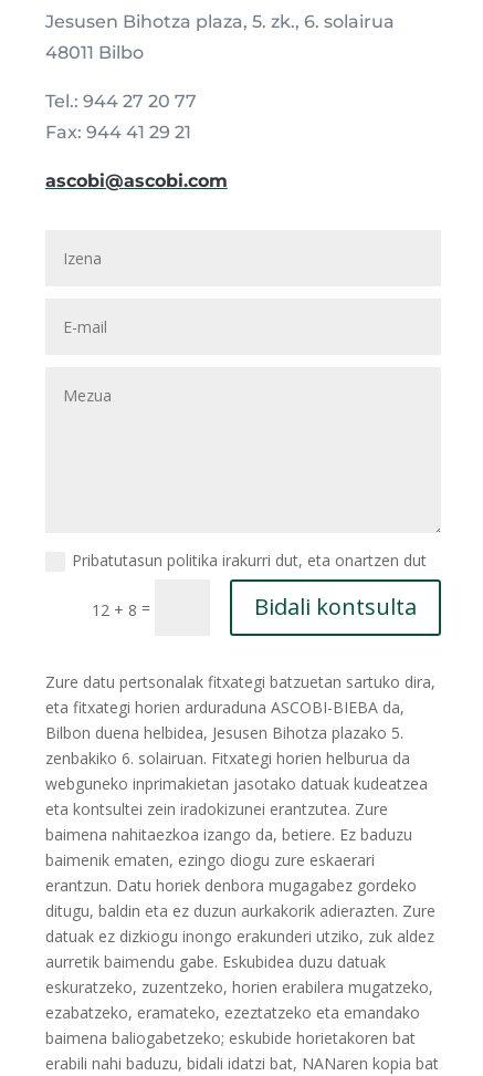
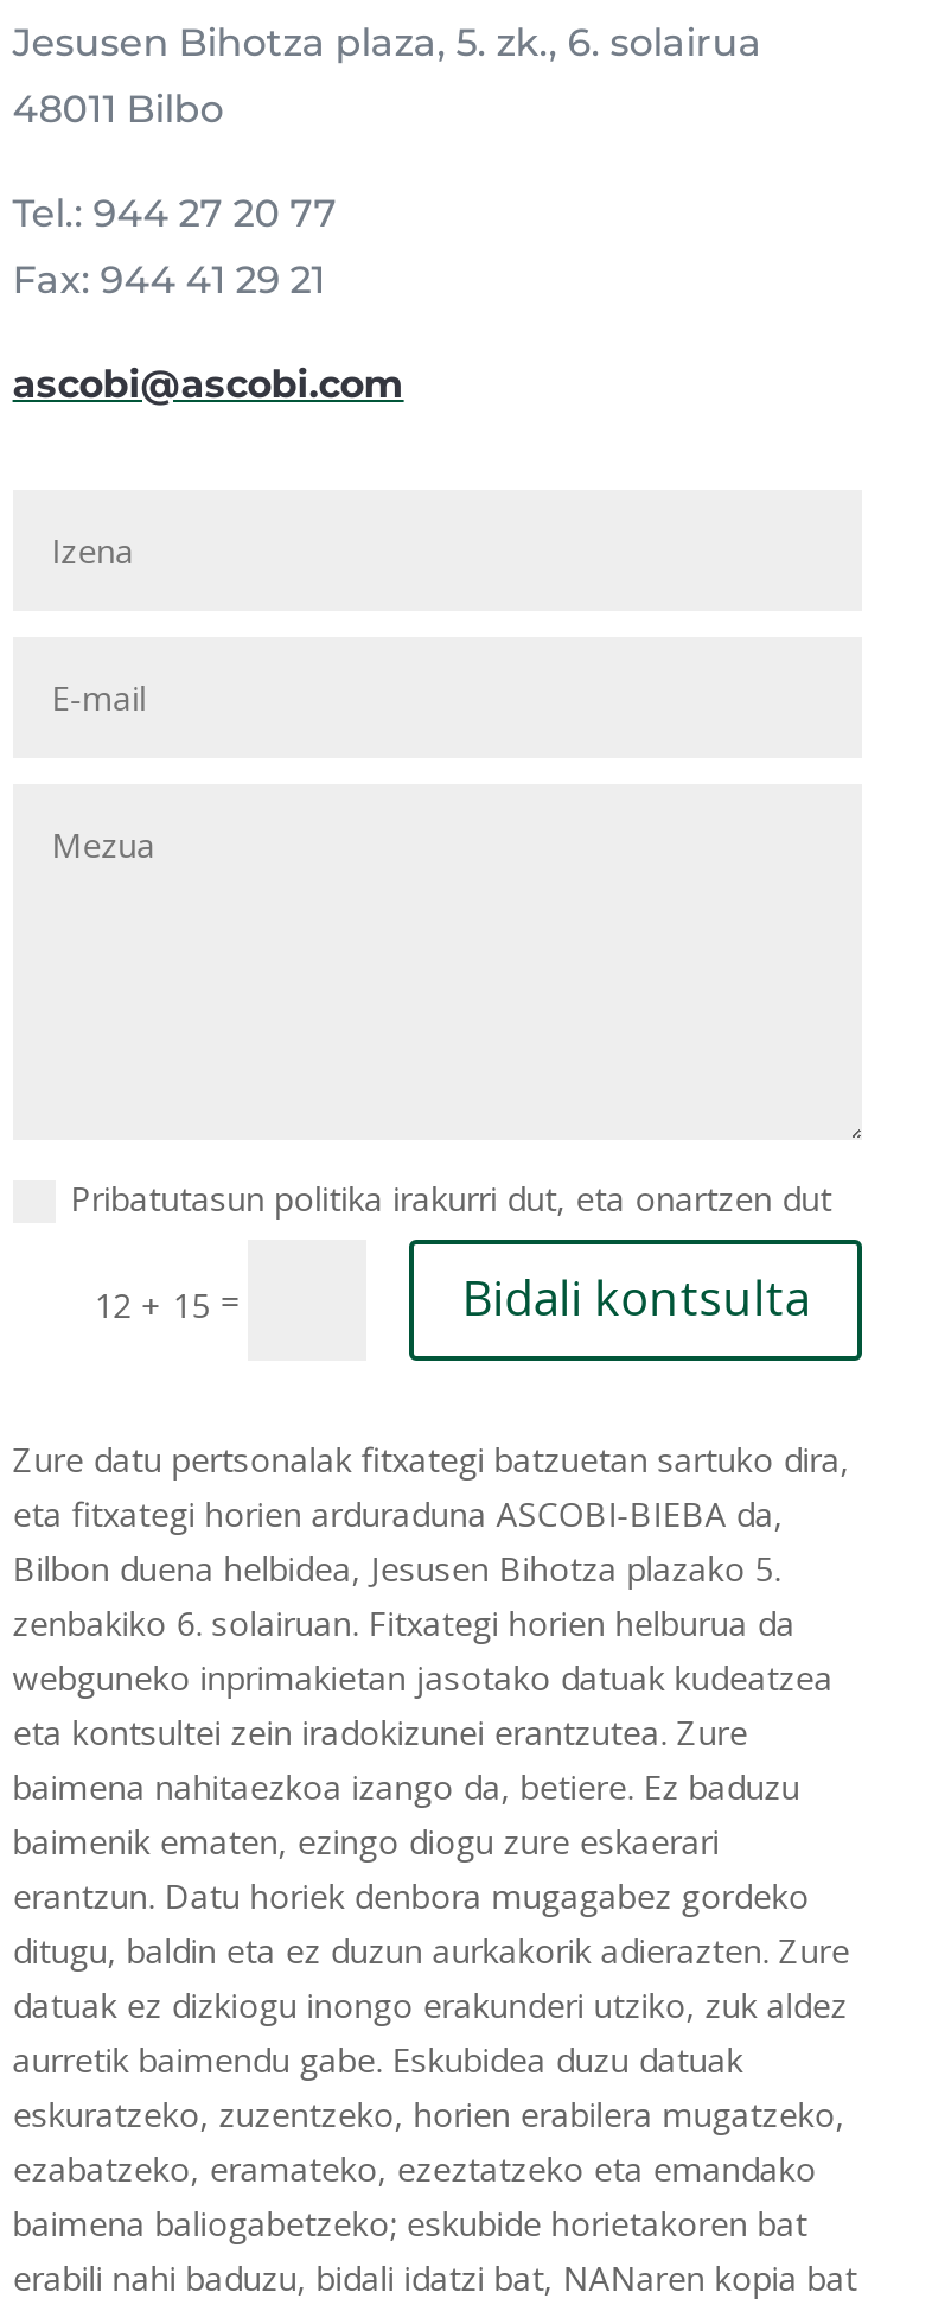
- 12 + 8 =
+ 12 + 15 =
